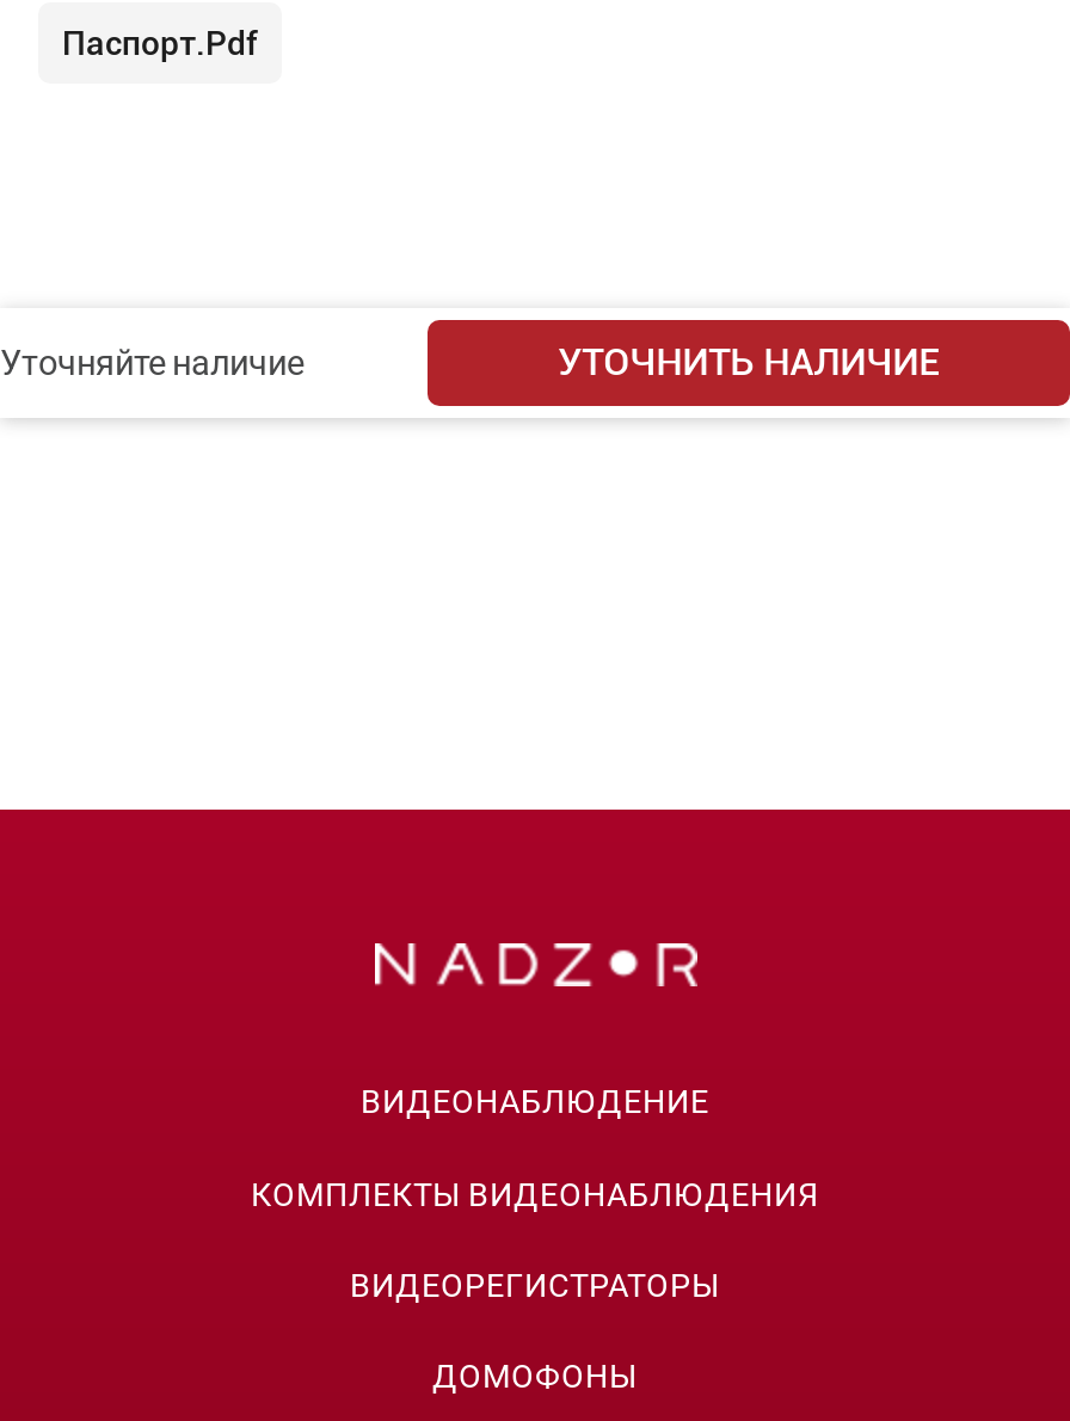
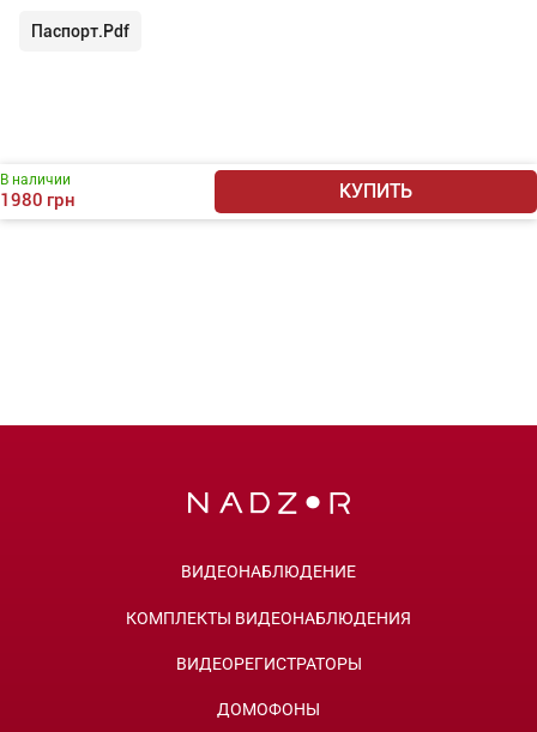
- Уточняйте наличие
- УТОЧНИТЬ НАЛИЧИЕ
+ В наличии
+ 1980 грн
+ КУПИТЬ
